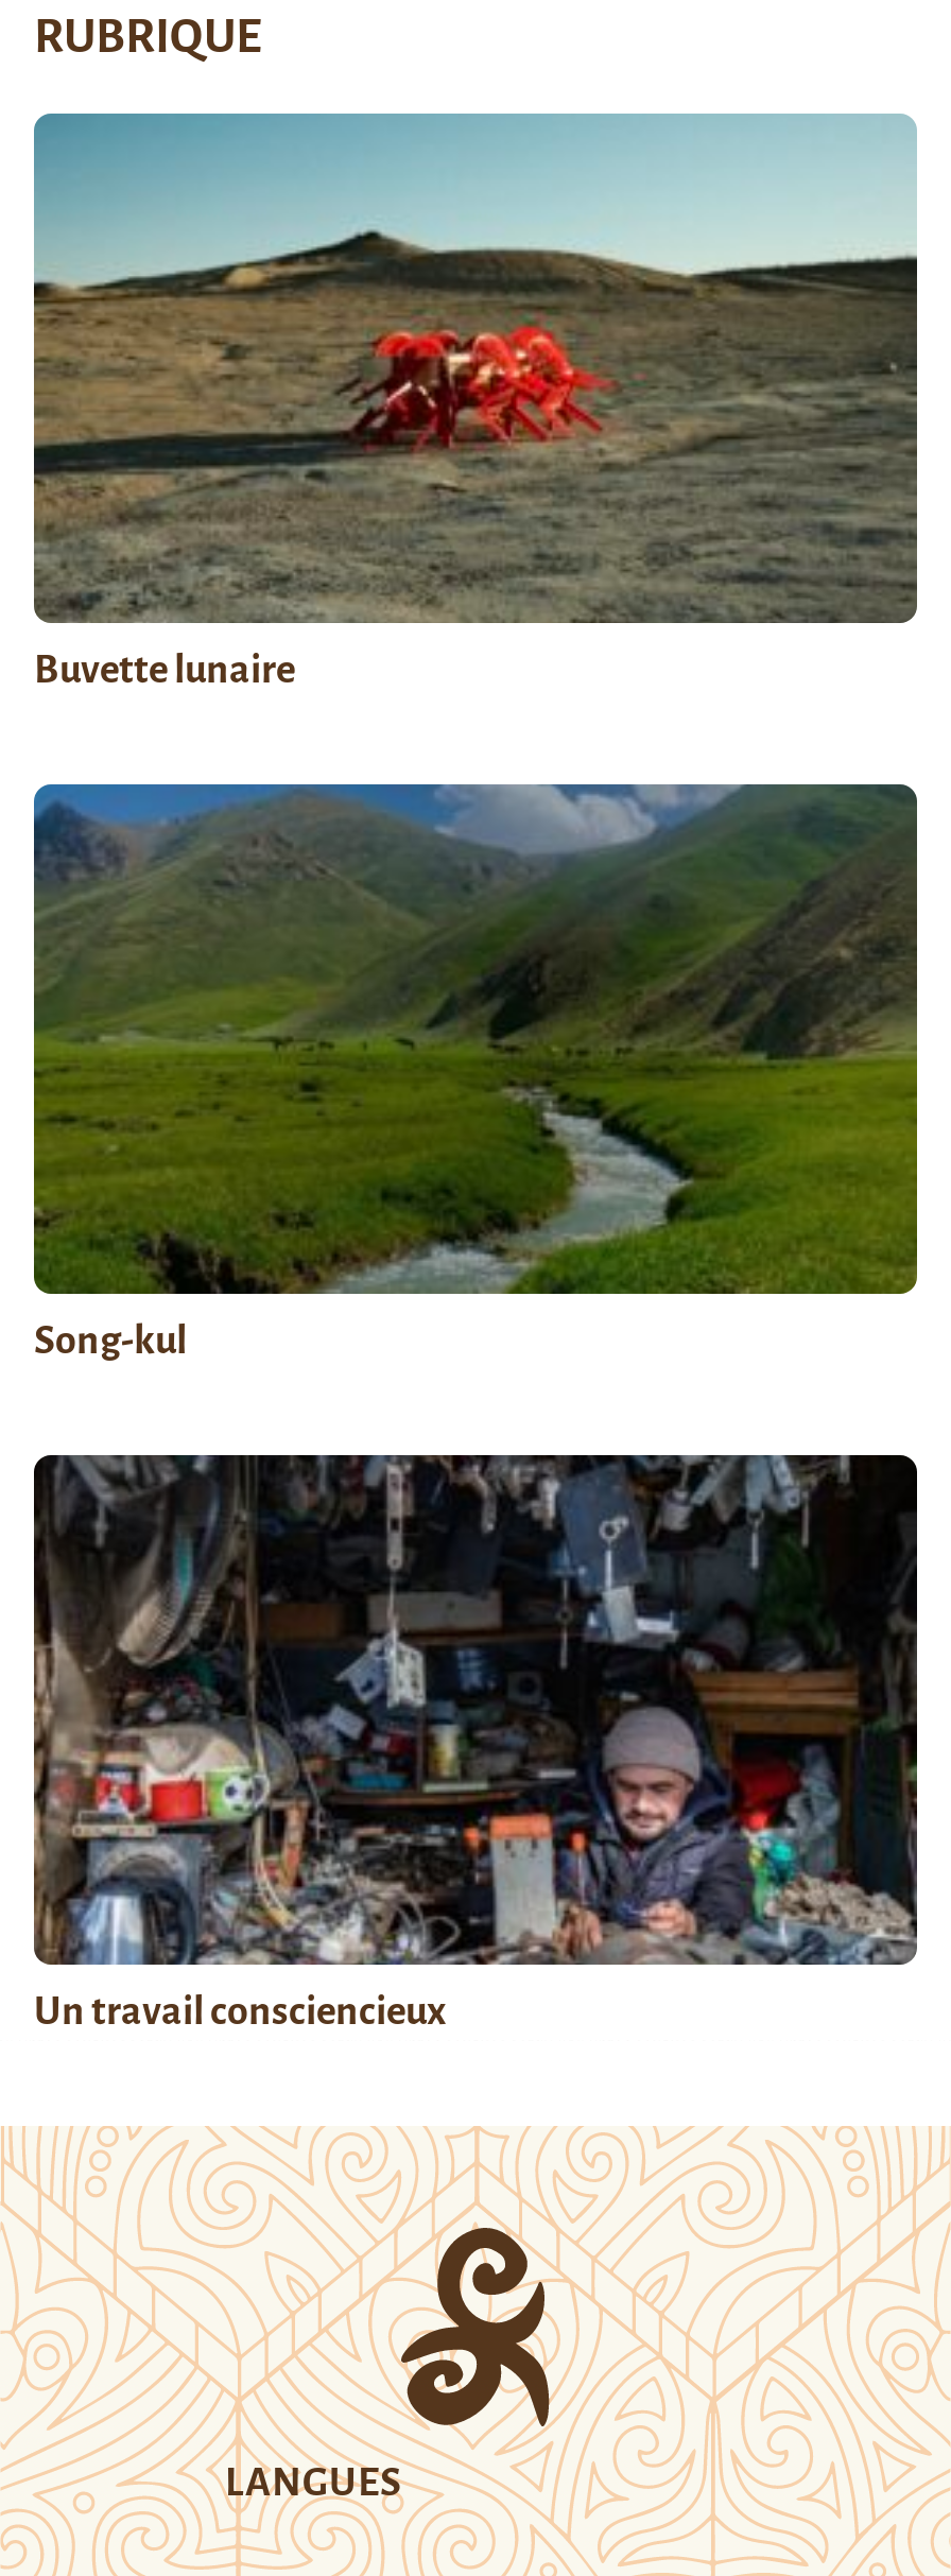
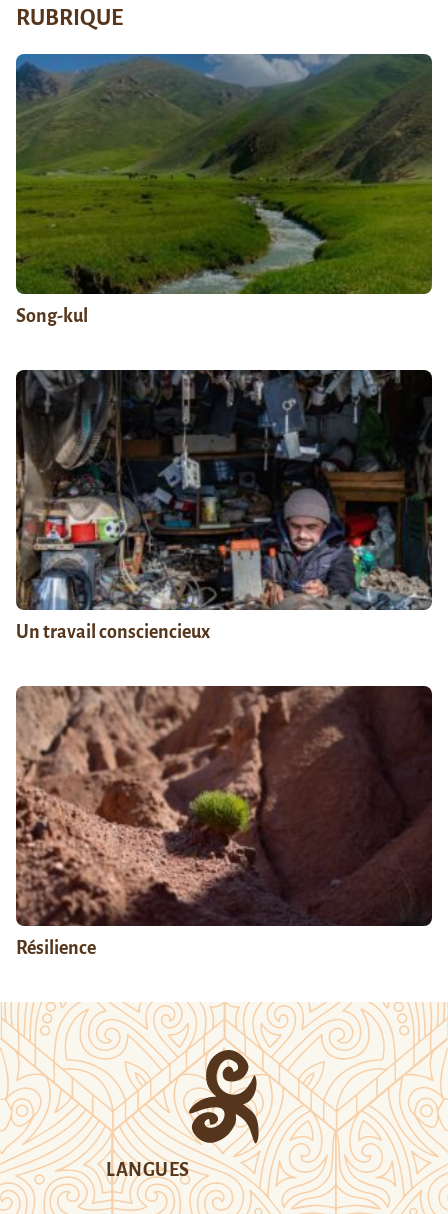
- [image]
- Buvette lunaire

moved up: [image] | Song-kul | Un travail consciencieux

+ [image]
+ Résilience
